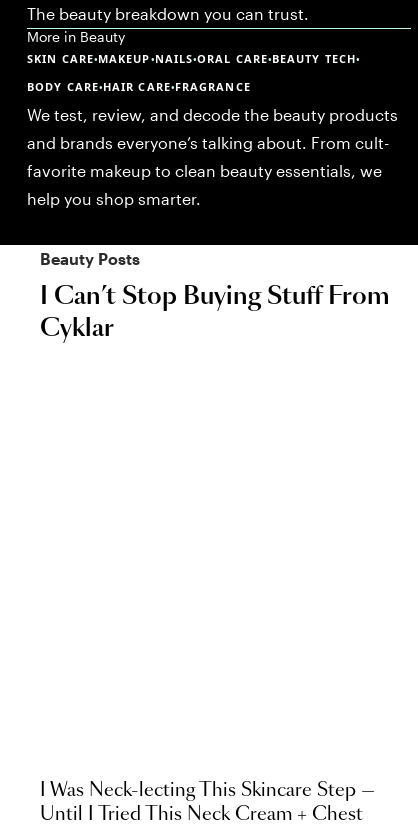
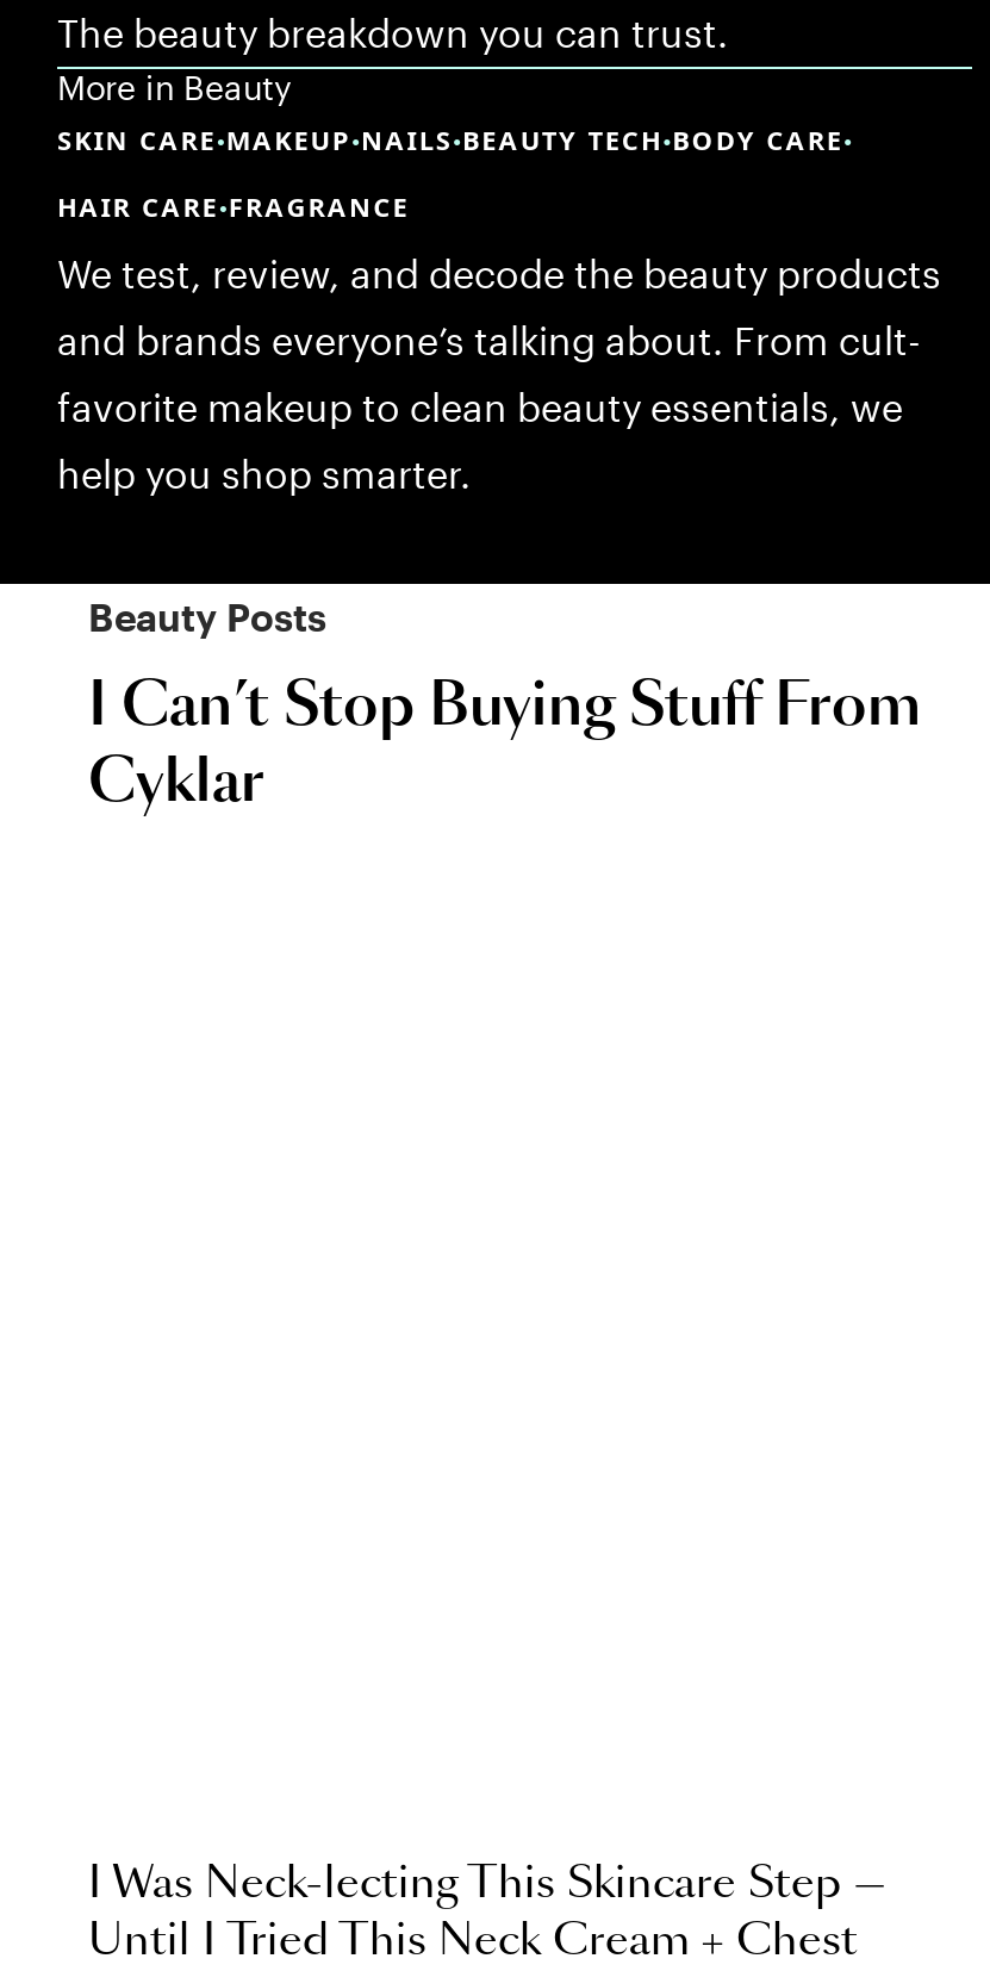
- SKIN CARE•MAKEUP•NAILS•ORAL CARE•BEAUTY TECH•
+ SKIN CARE•MAKEUP•NAILS•BEAUTY TECH•BODY CARE•

- BODY CARE•HAIR CARE•FRAGRANCE
+ HAIR CARE•FRAGRANCE
